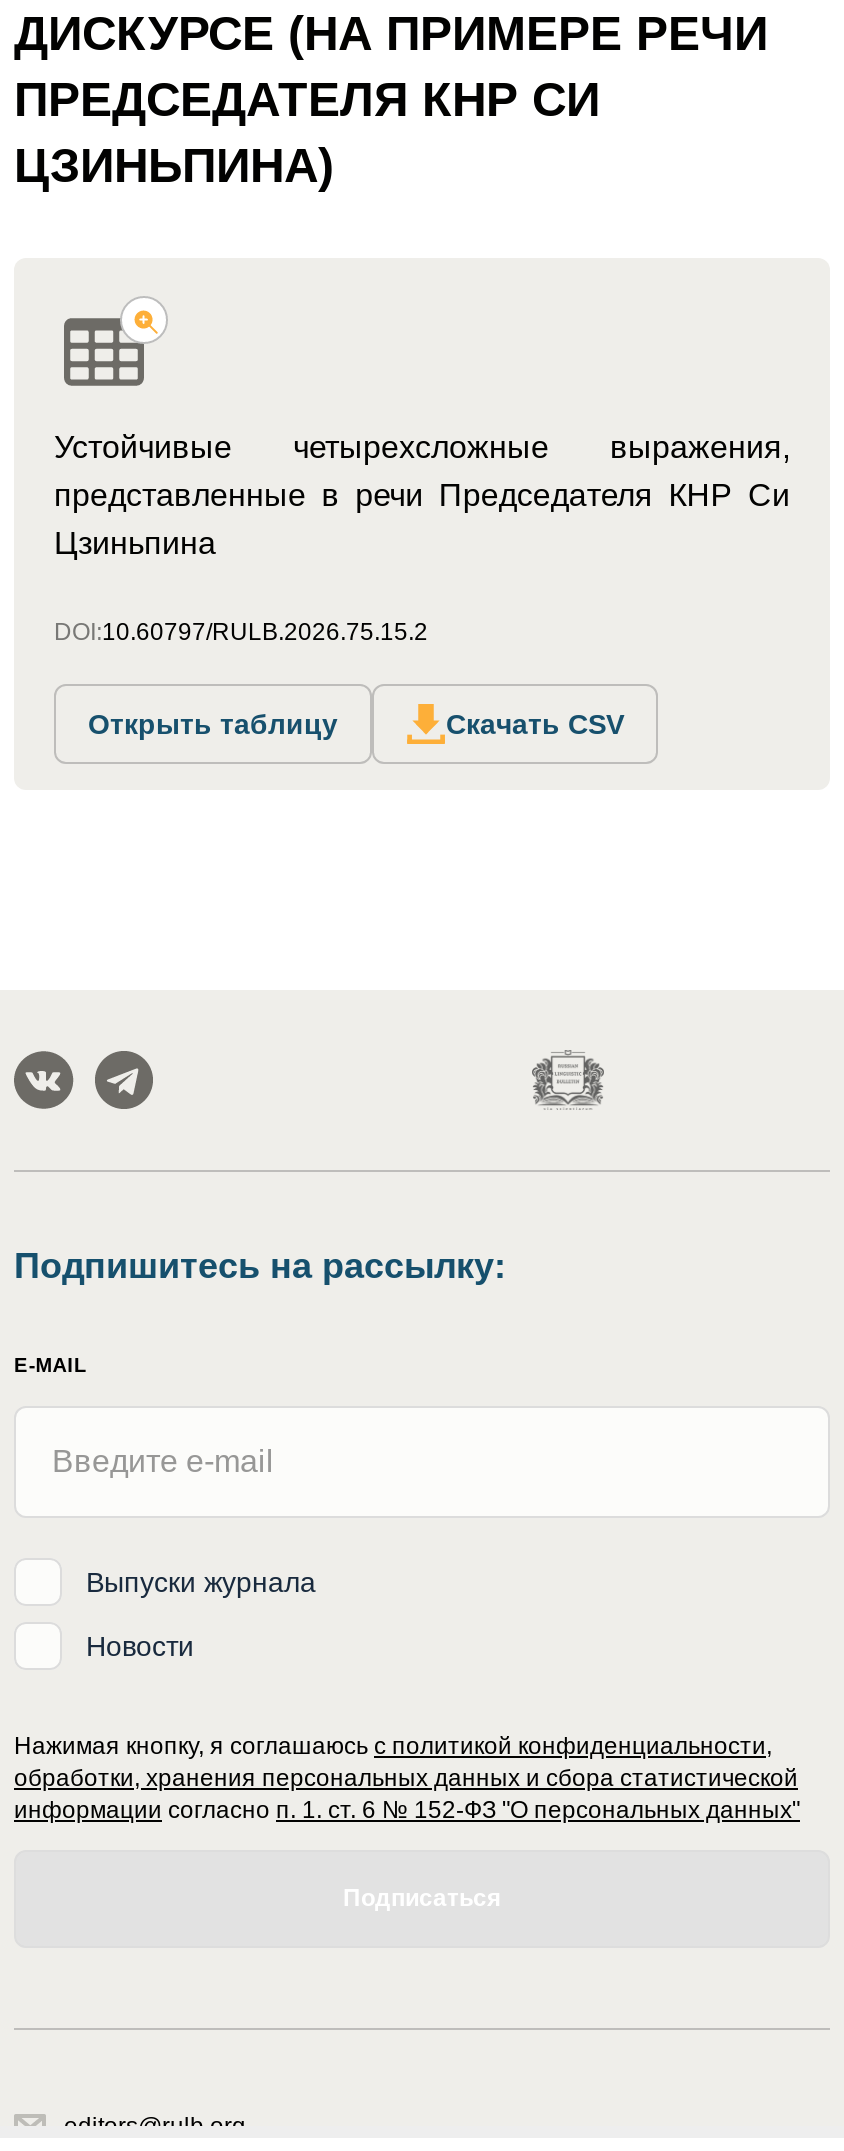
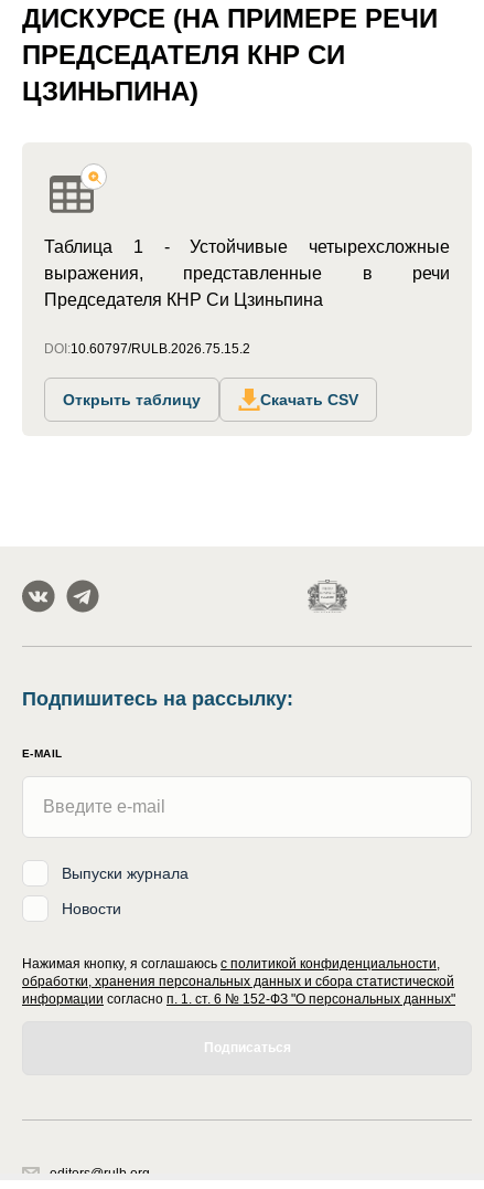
- Устойчивые четырехсложные выражения,
- представленные в речи Председателя КНР Си
- Цзиньпина
+ Таблица 1 - Устойчивые четырехсложные
+ выражения, представленные в речи
+ Председателя КНР Си Цзиньпина
